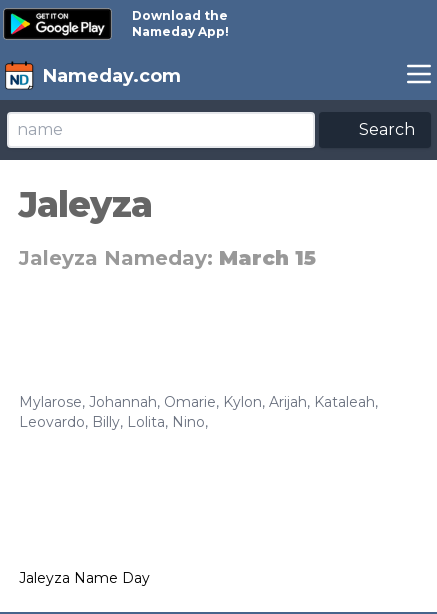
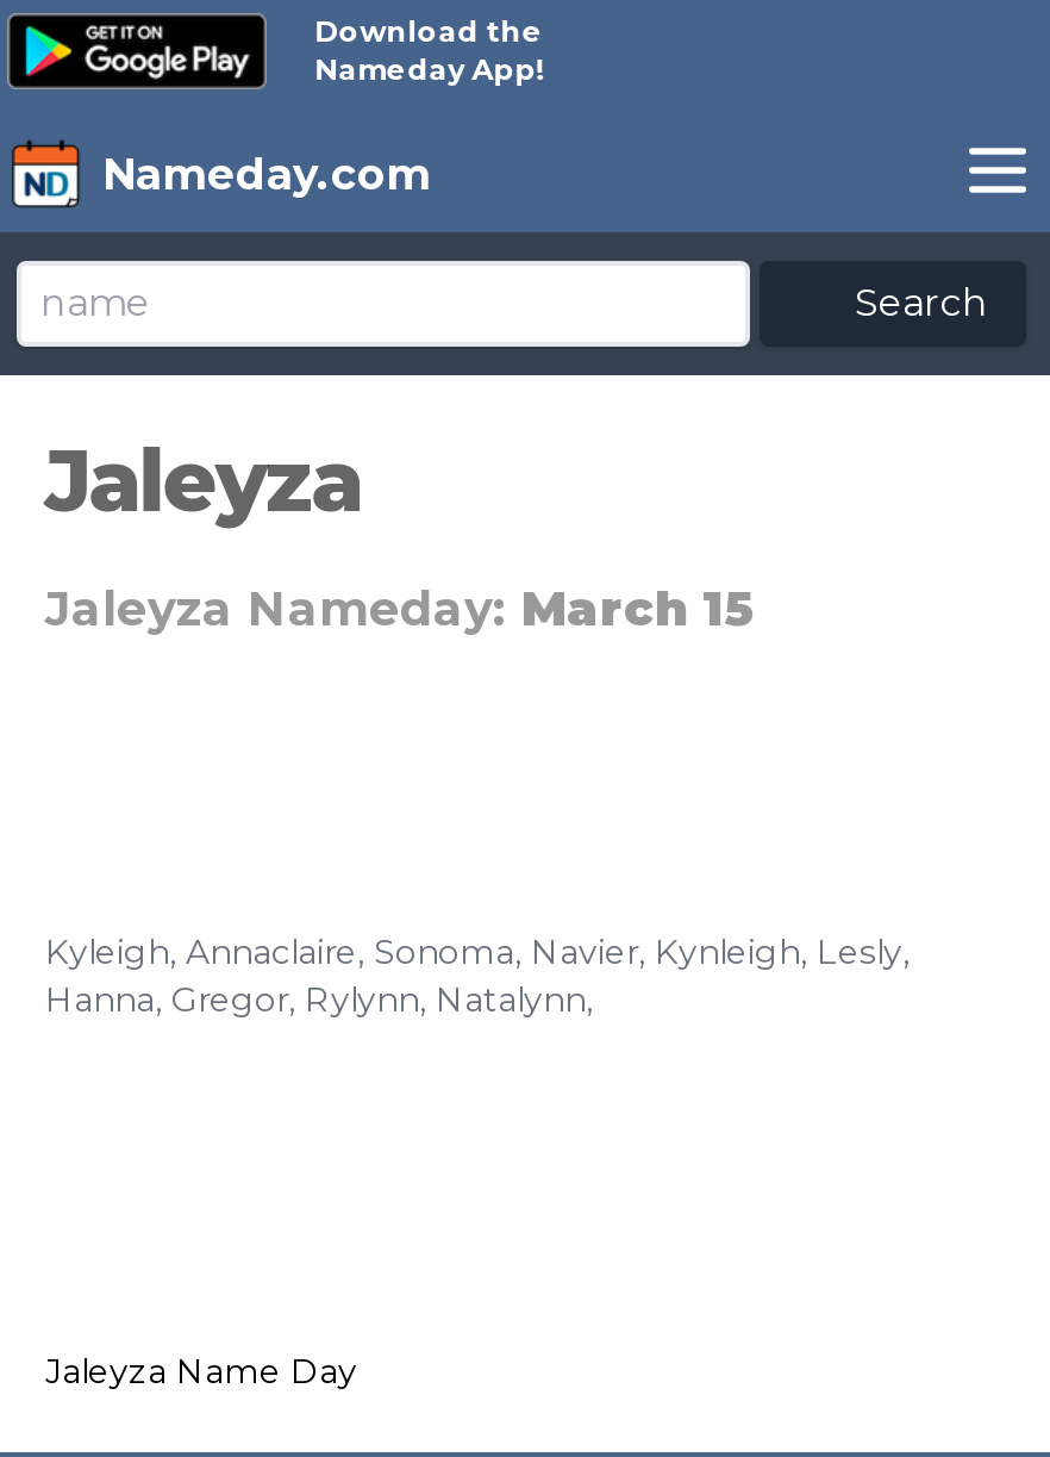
- Mylarose, Johannah, Omarie, Kylon, Arijah, Kataleah,
- Leovardo, Billy, Lolita, Nino,
+ Kyleigh, Annaclaire, Sonoma, Navier, Kynleigh, Lesly,
+ Hanna, Gregor, Rylynn, Natalynn,
